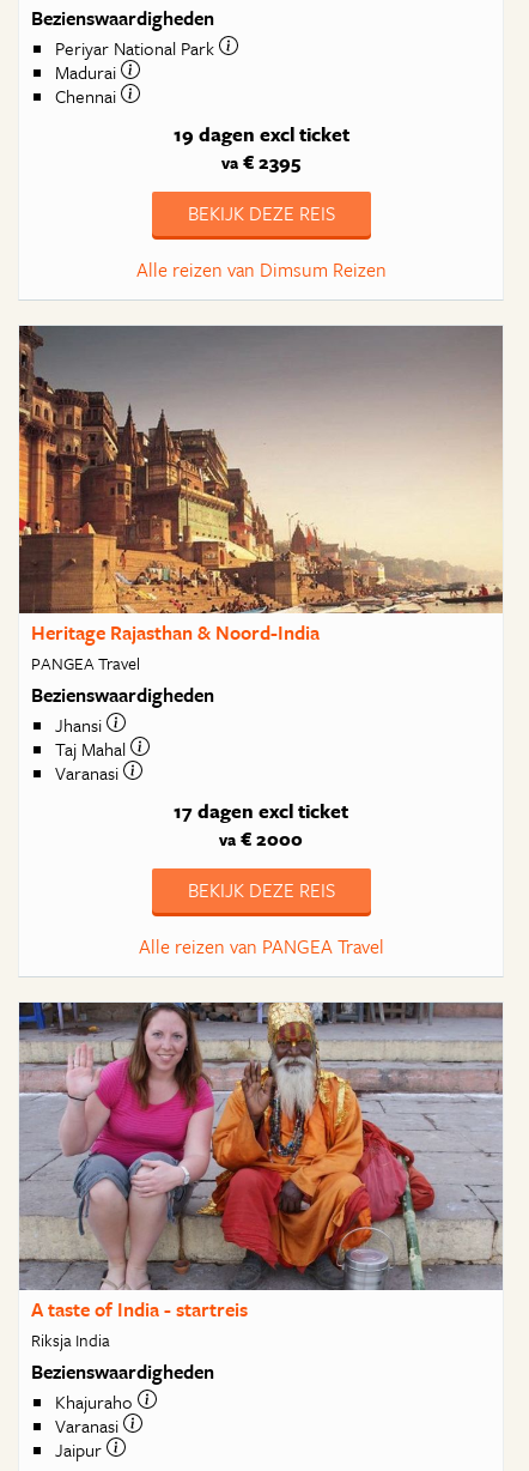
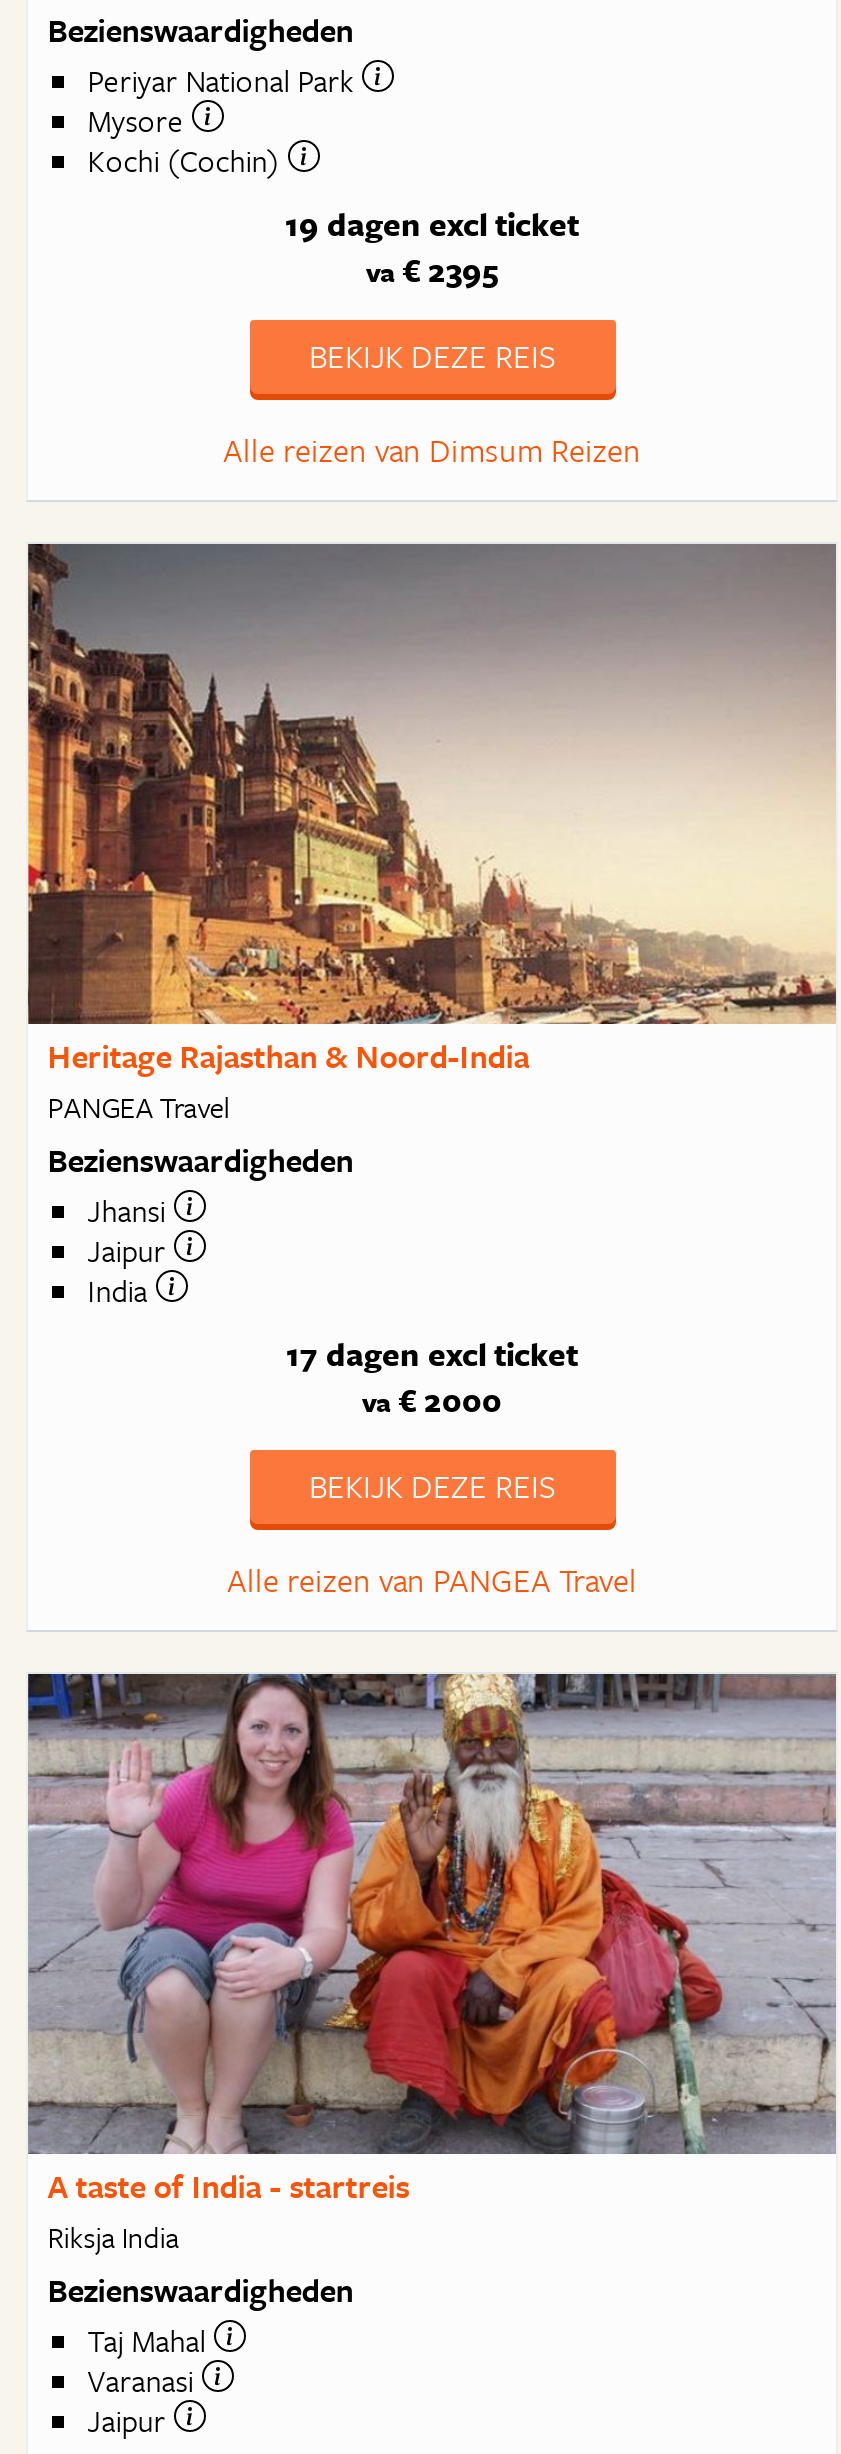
- Madurai
- Chennai
+ Mysore
+ Kochi (Cochin)

- Taj Mahal
- Varanasi
+ Jaipur
+ India

- Khajuraho
+ Taj Mahal
